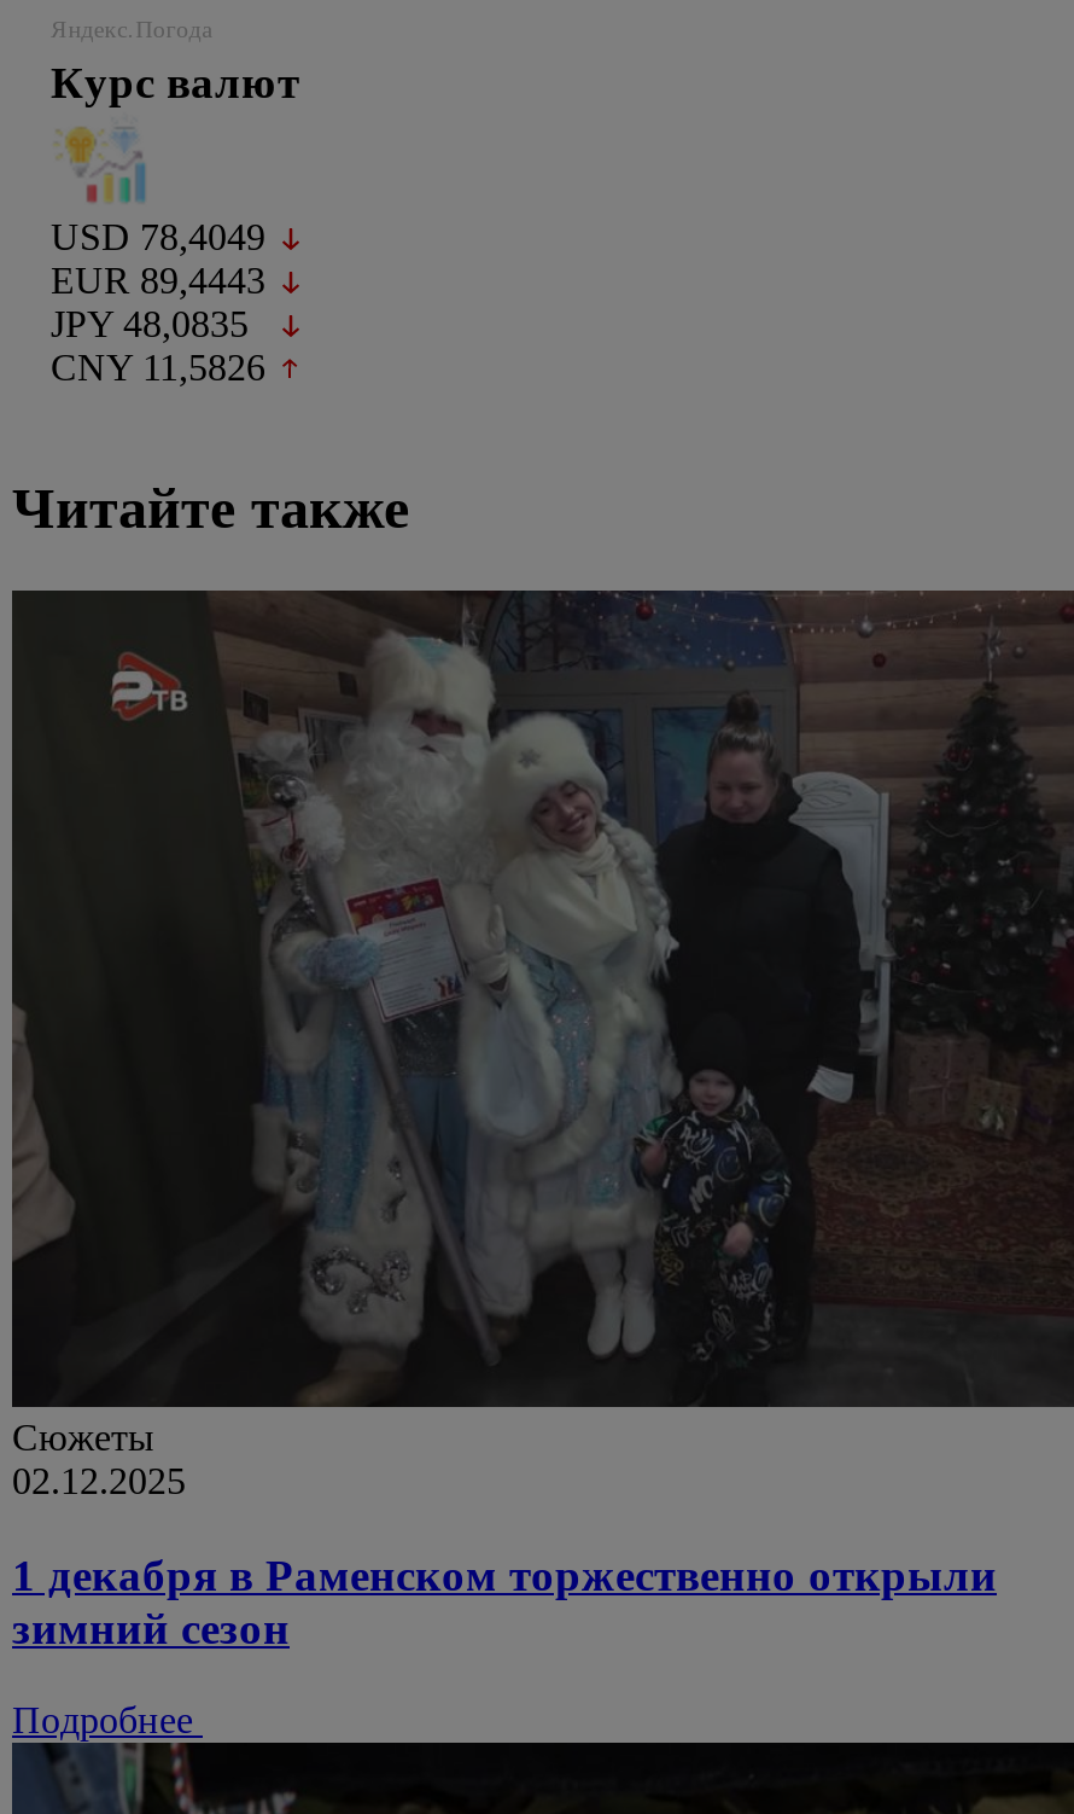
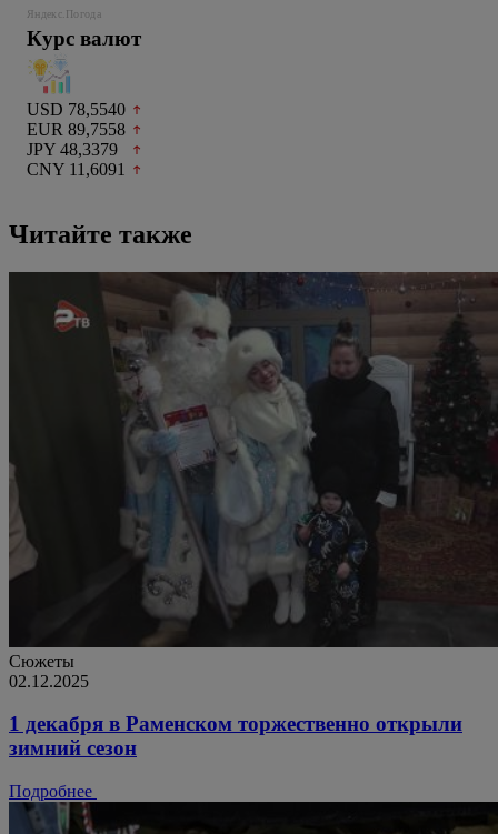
- USD 78,4049
+ USD 78,5540

- EUR 89,4443
+ EUR 89,7558

- JPY 48,0835
+ JPY 48,3379

- CNY 11,5826
+ CNY 11,6091
